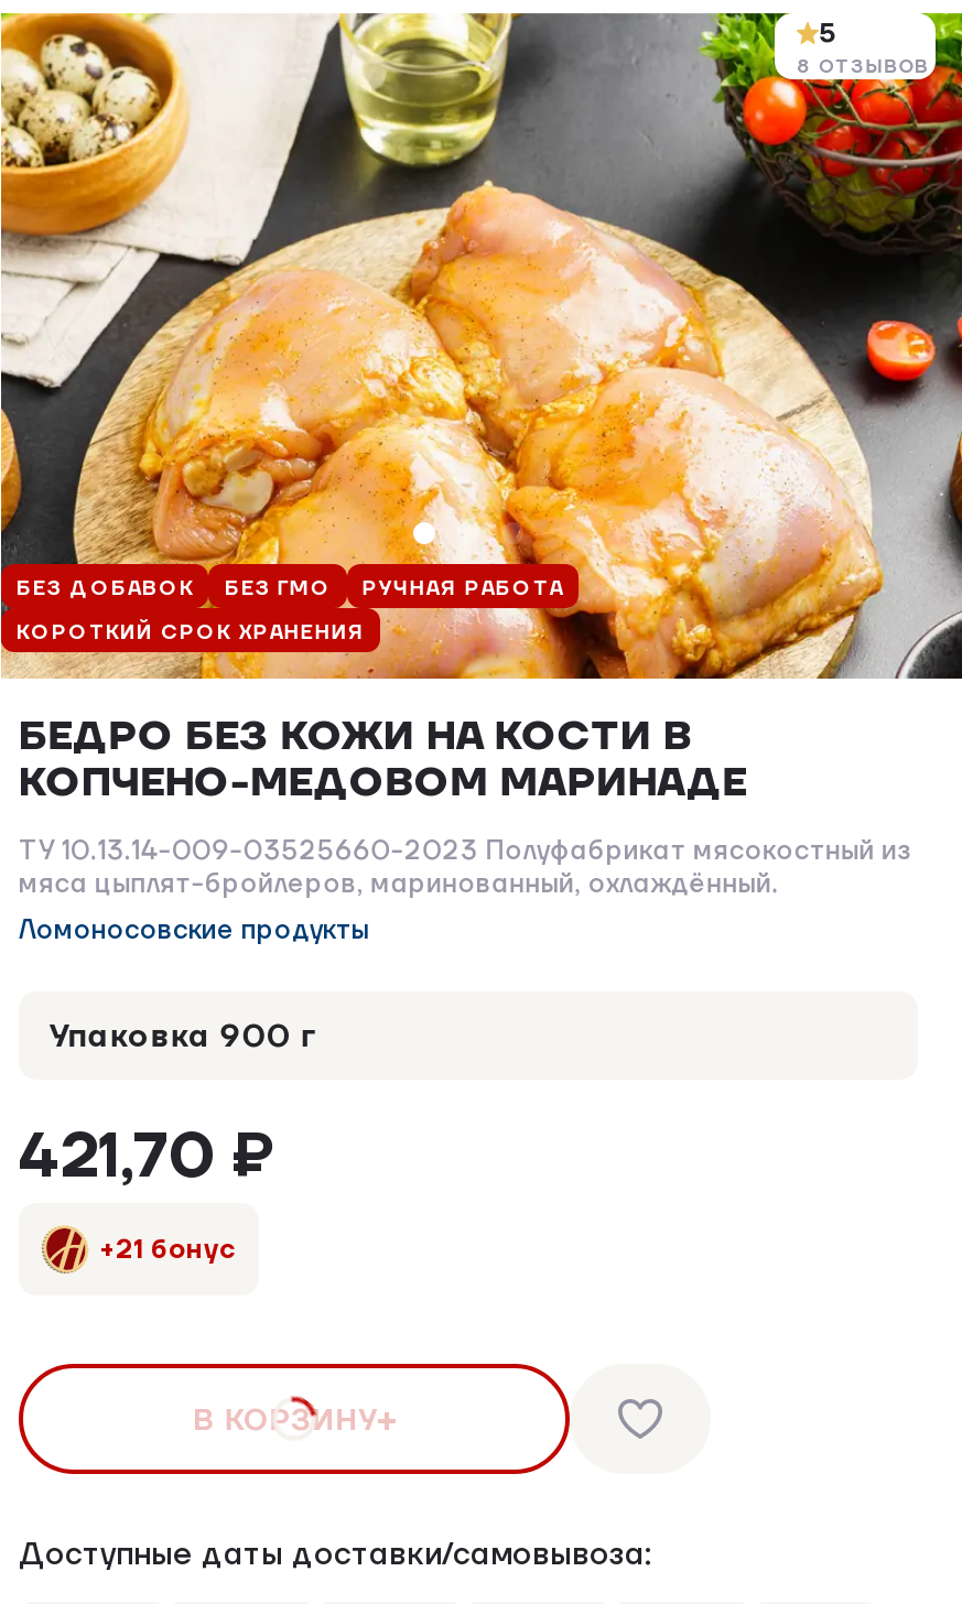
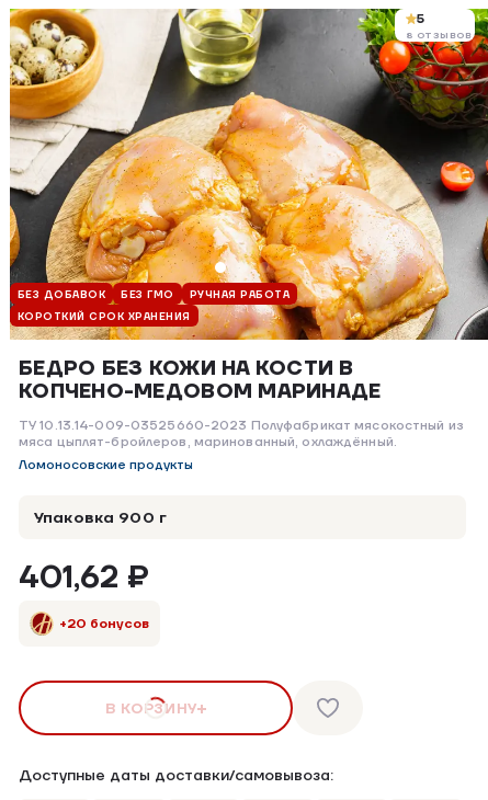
- 421,70 ₽
+ 401,62 ₽

- +21 бонус
+ +20 бонусов
